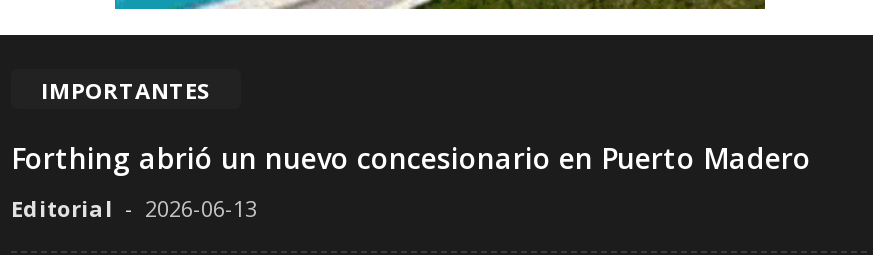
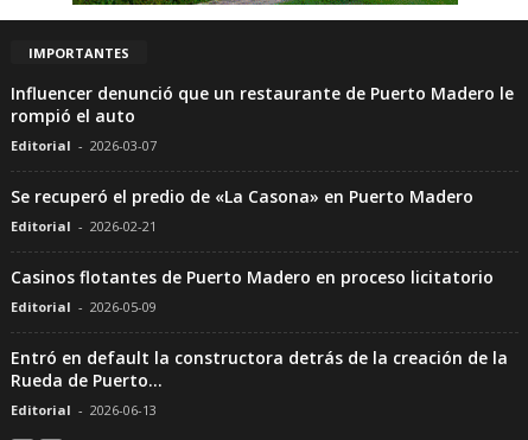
- Forthing abrió un nuevo concesionario en Puerto Madero
+ Influencer denunció que un restaurante de Puerto Madero le
+ rompió el auto
+ Editorial - 2026-03-07
+ Se recuperó el predio de «La Casona» en Puerto Madero
+ Editorial - 2026-02-21
+ Casinos flotantes de Puerto Madero en proceso licitatorio
+ Editorial - 2026-05-09
+ Entró en default la constructora detrás de la creación de la
+ Rueda de Puerto...
